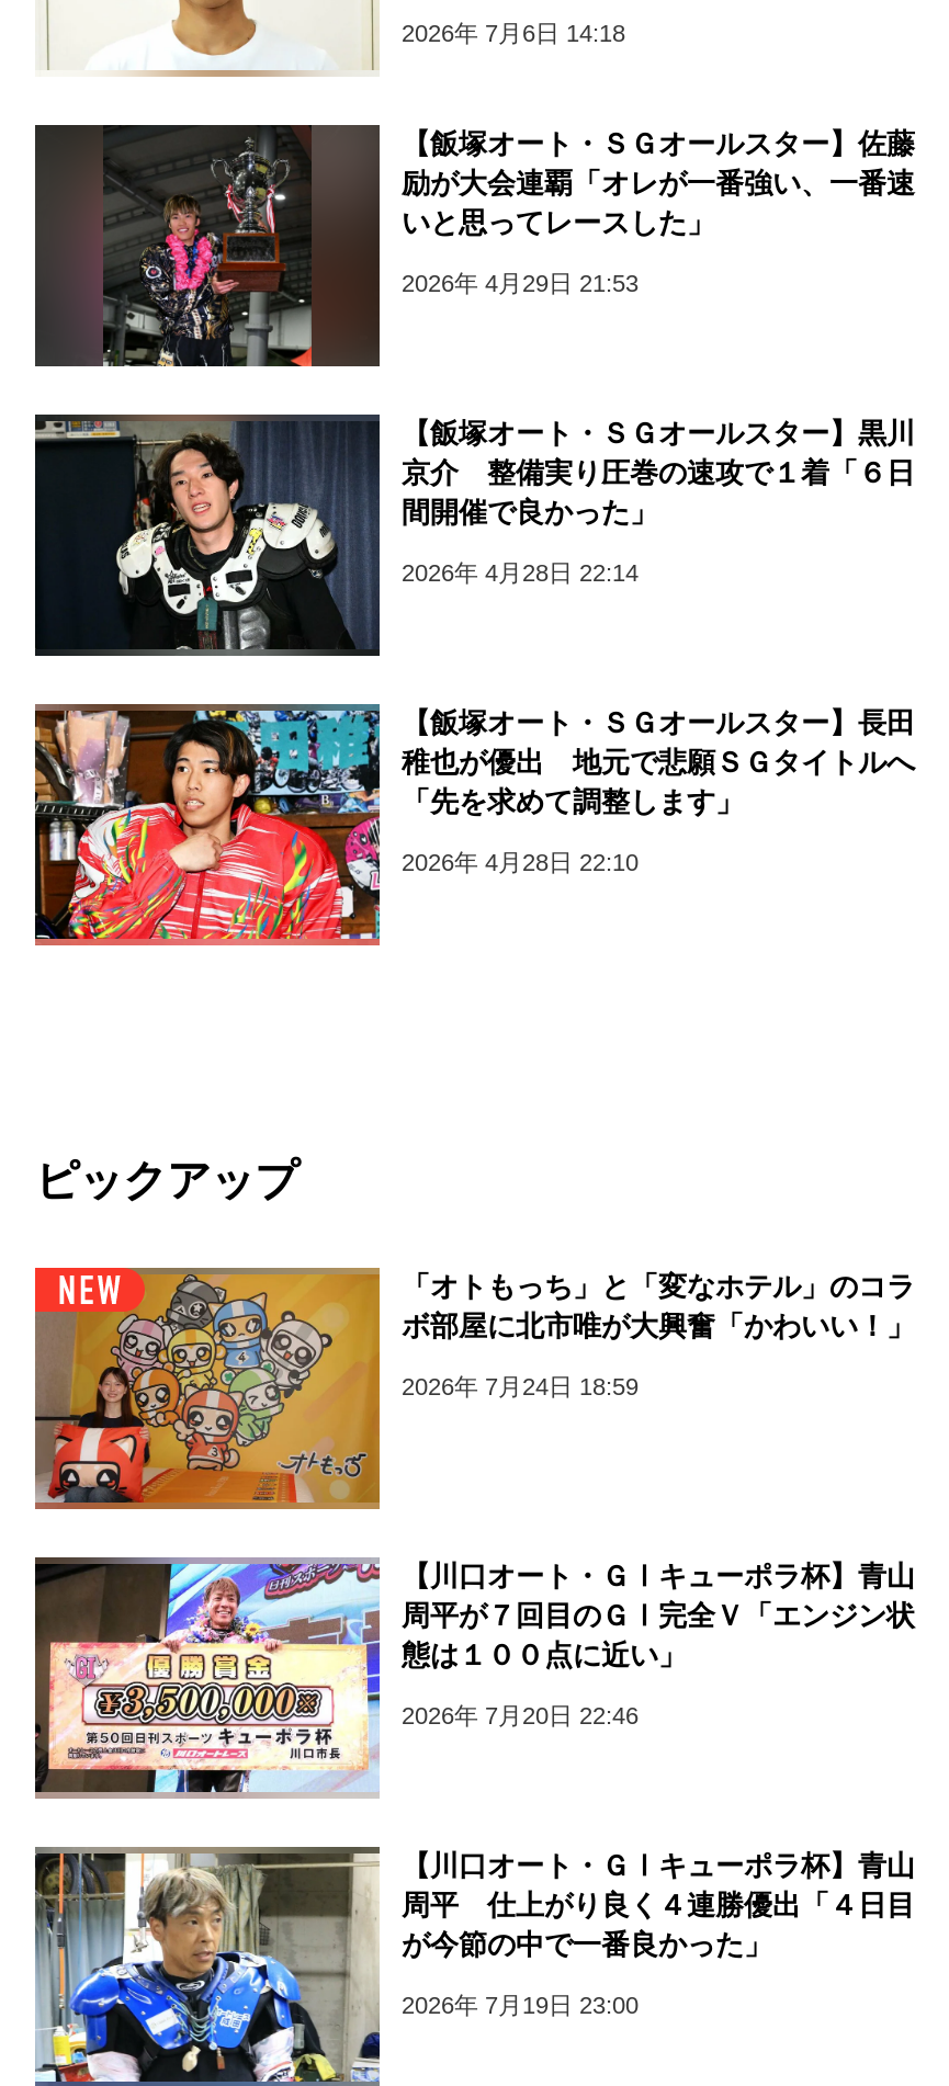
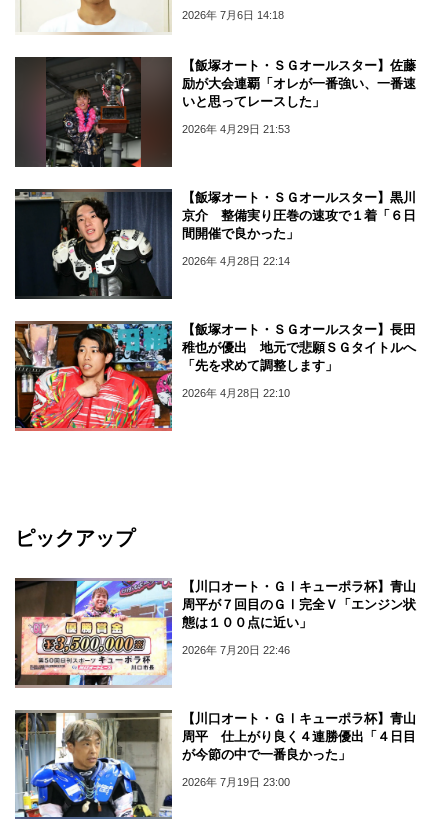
- [image]
- 「オトもっち」と「変なホテル」のコラ
- ボ部屋に北市唯が大興奮「かわいい！」
- 2026年 7月24日 18:59
